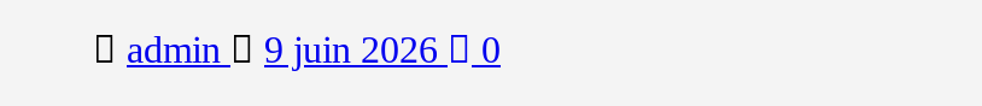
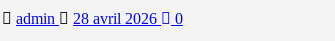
- admin 9 juin 2026 0
+ admin 28 avril 2026 0
